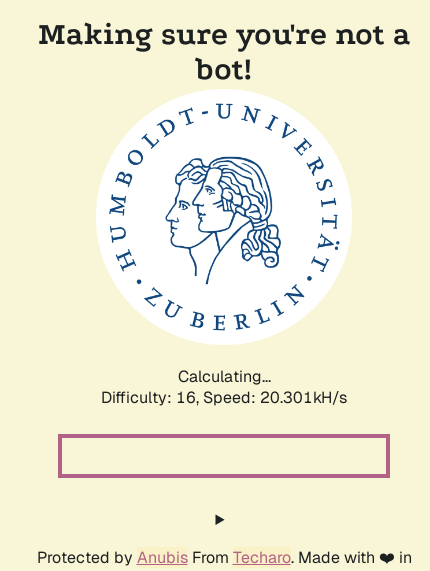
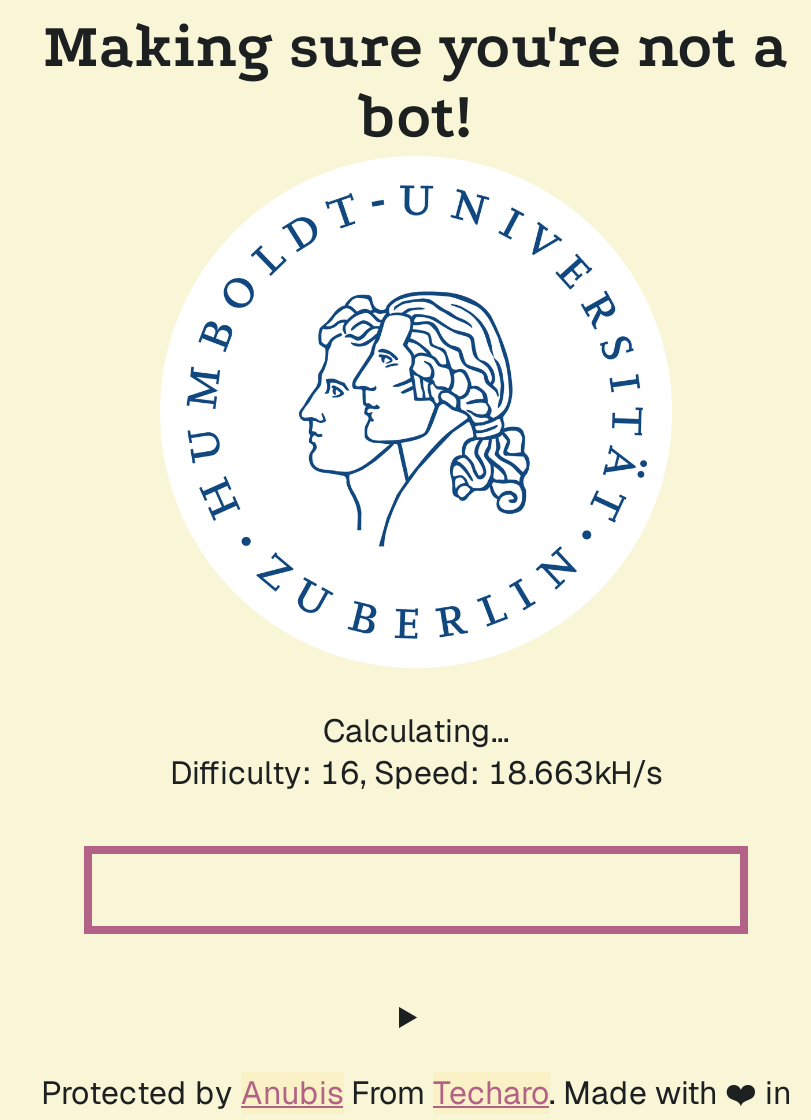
- Difficulty: 16, Speed: 20.301kH/s
+ Difficulty: 16, Speed: 18.663kH/s
